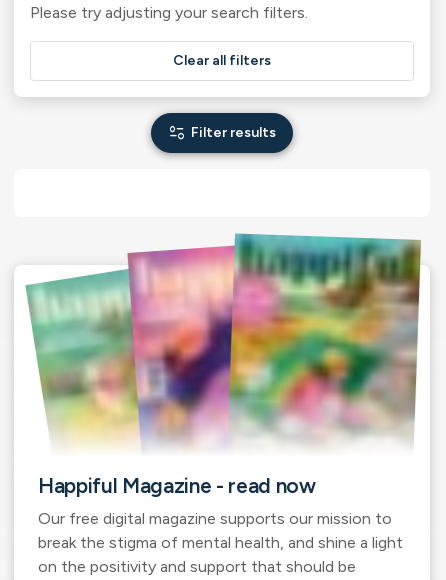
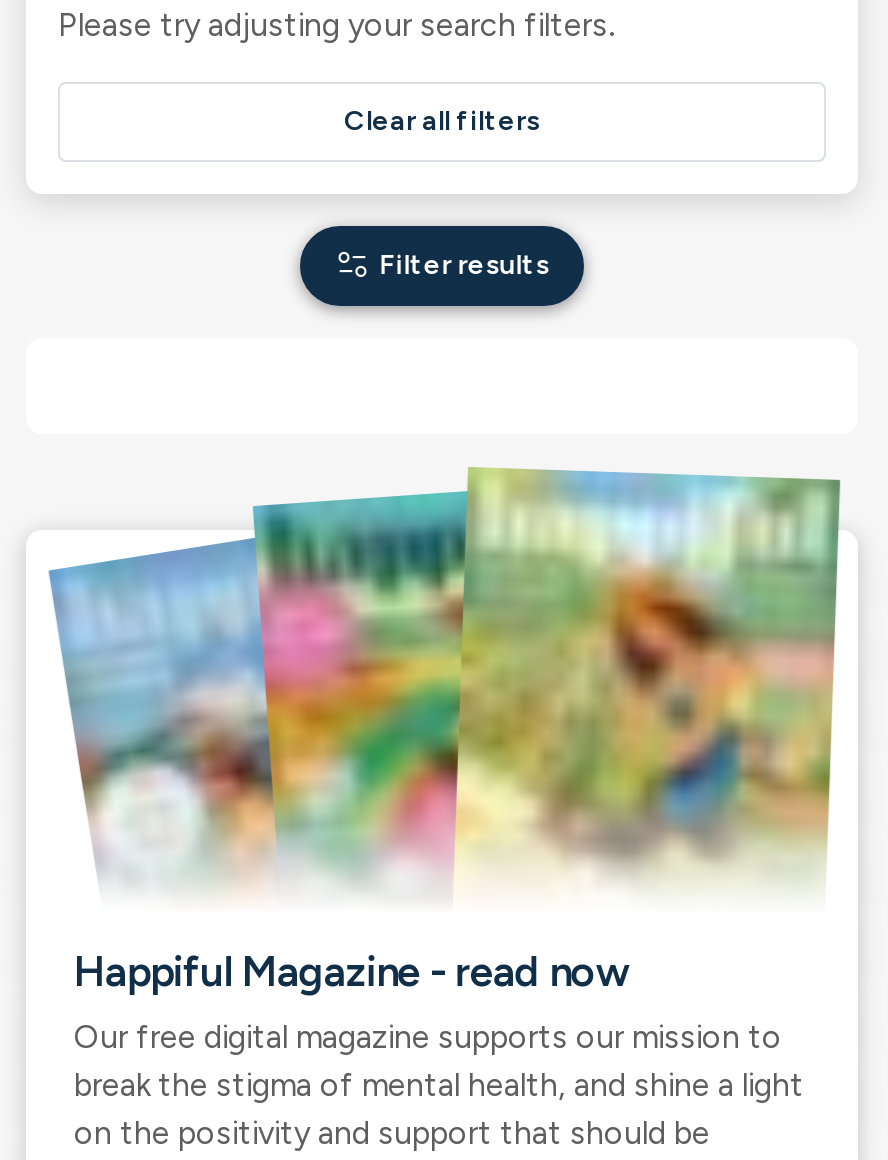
- [image]
+ [image]
